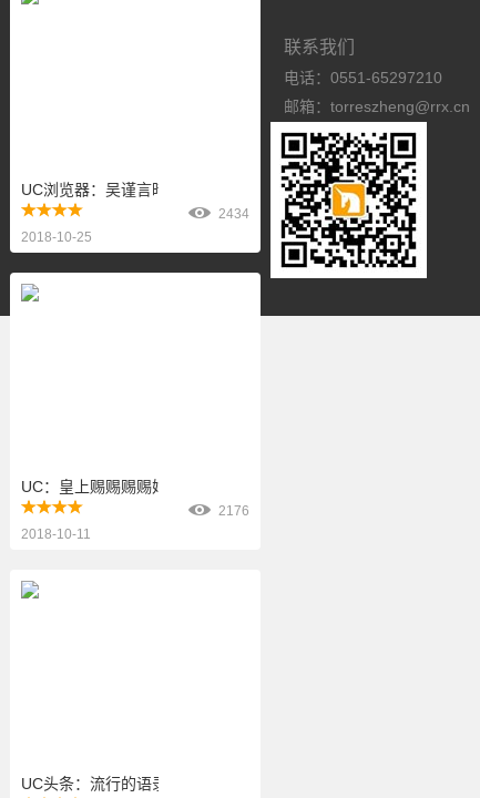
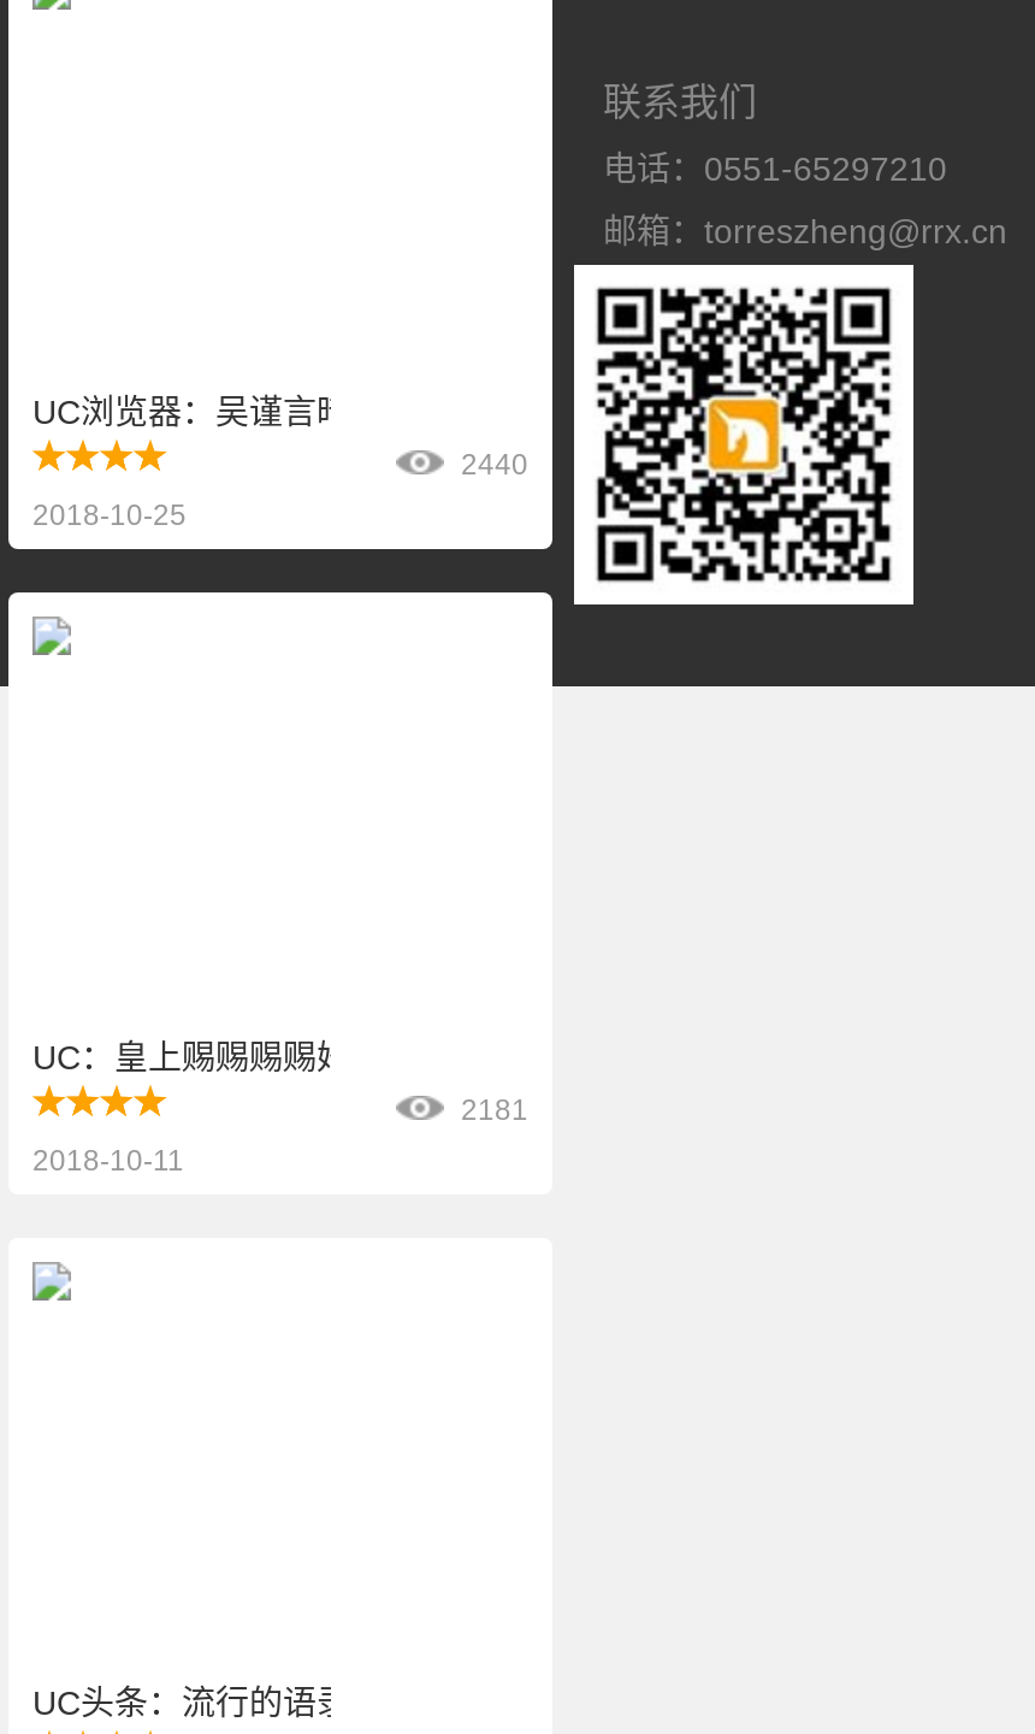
- 2434
+ 2440

- 2176
+ 2181
